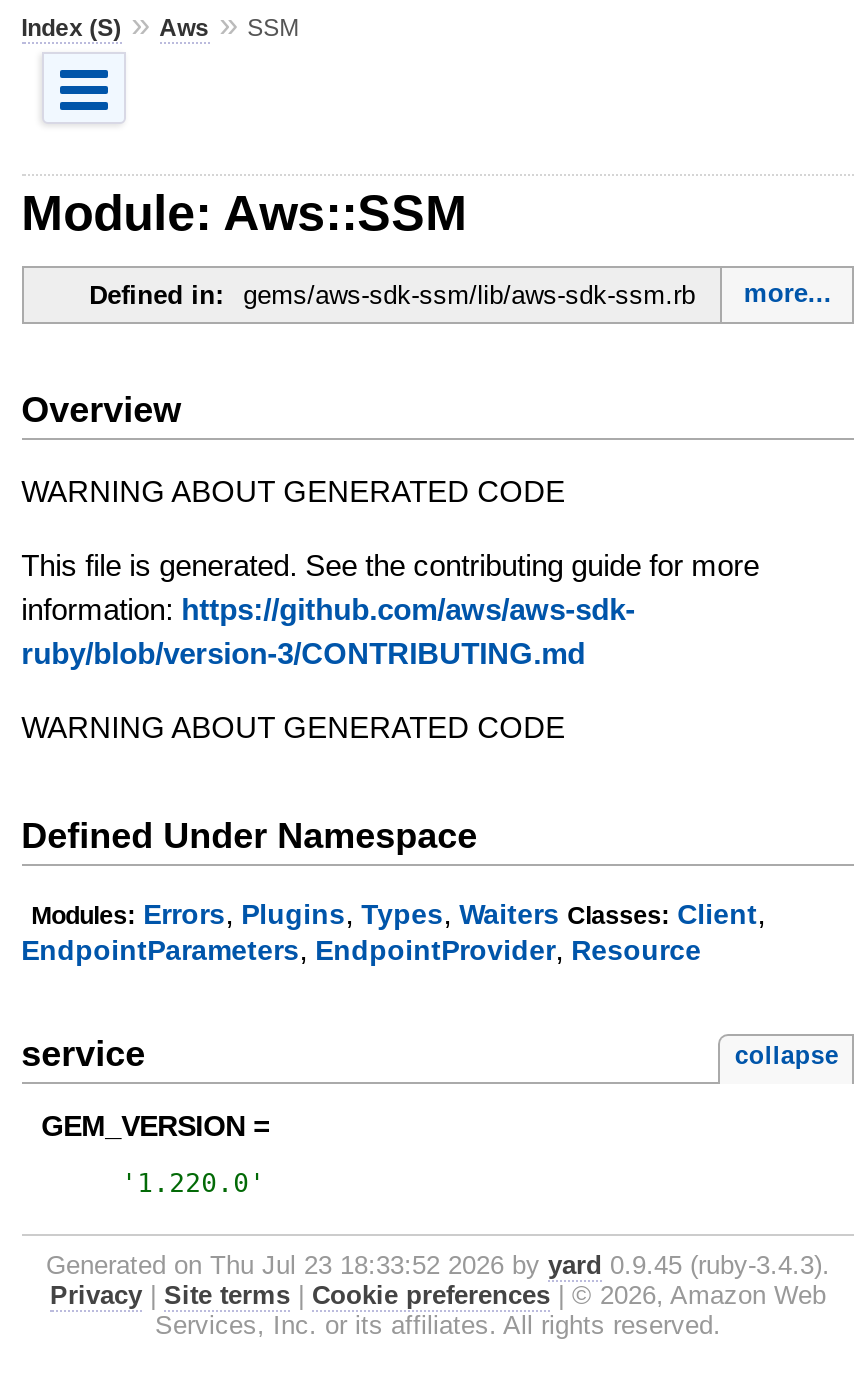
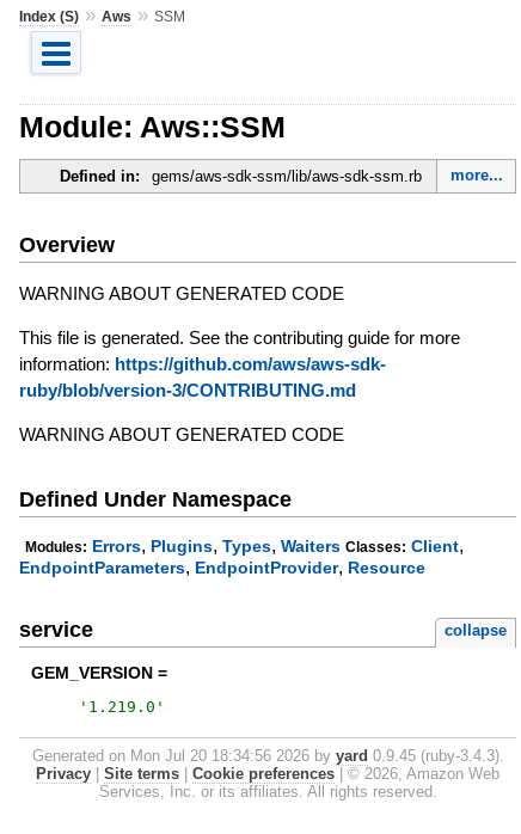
- ' 1.220.0 '
+ ' 1.219.0 '

- Generated on Thu Jul 23 18:33:52 2026 by yard 0.9.45 (ruby-3.4.3).
+ Generated on Mon Jul 20 18:34:56 2026 by yard 0.9.45 (ruby-3.4.3).
